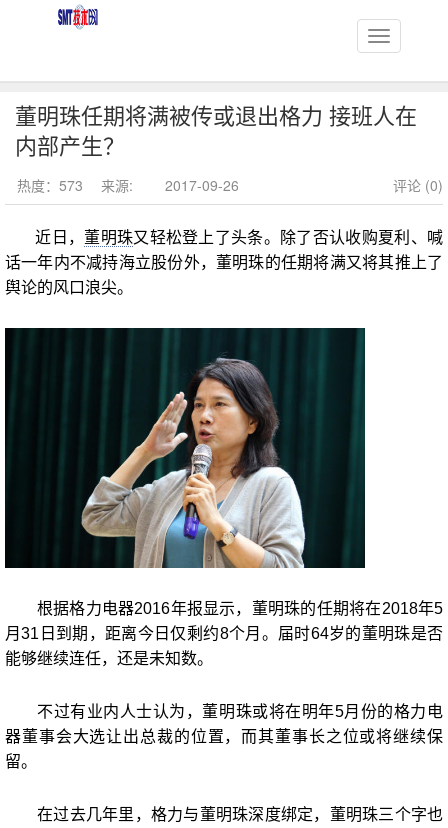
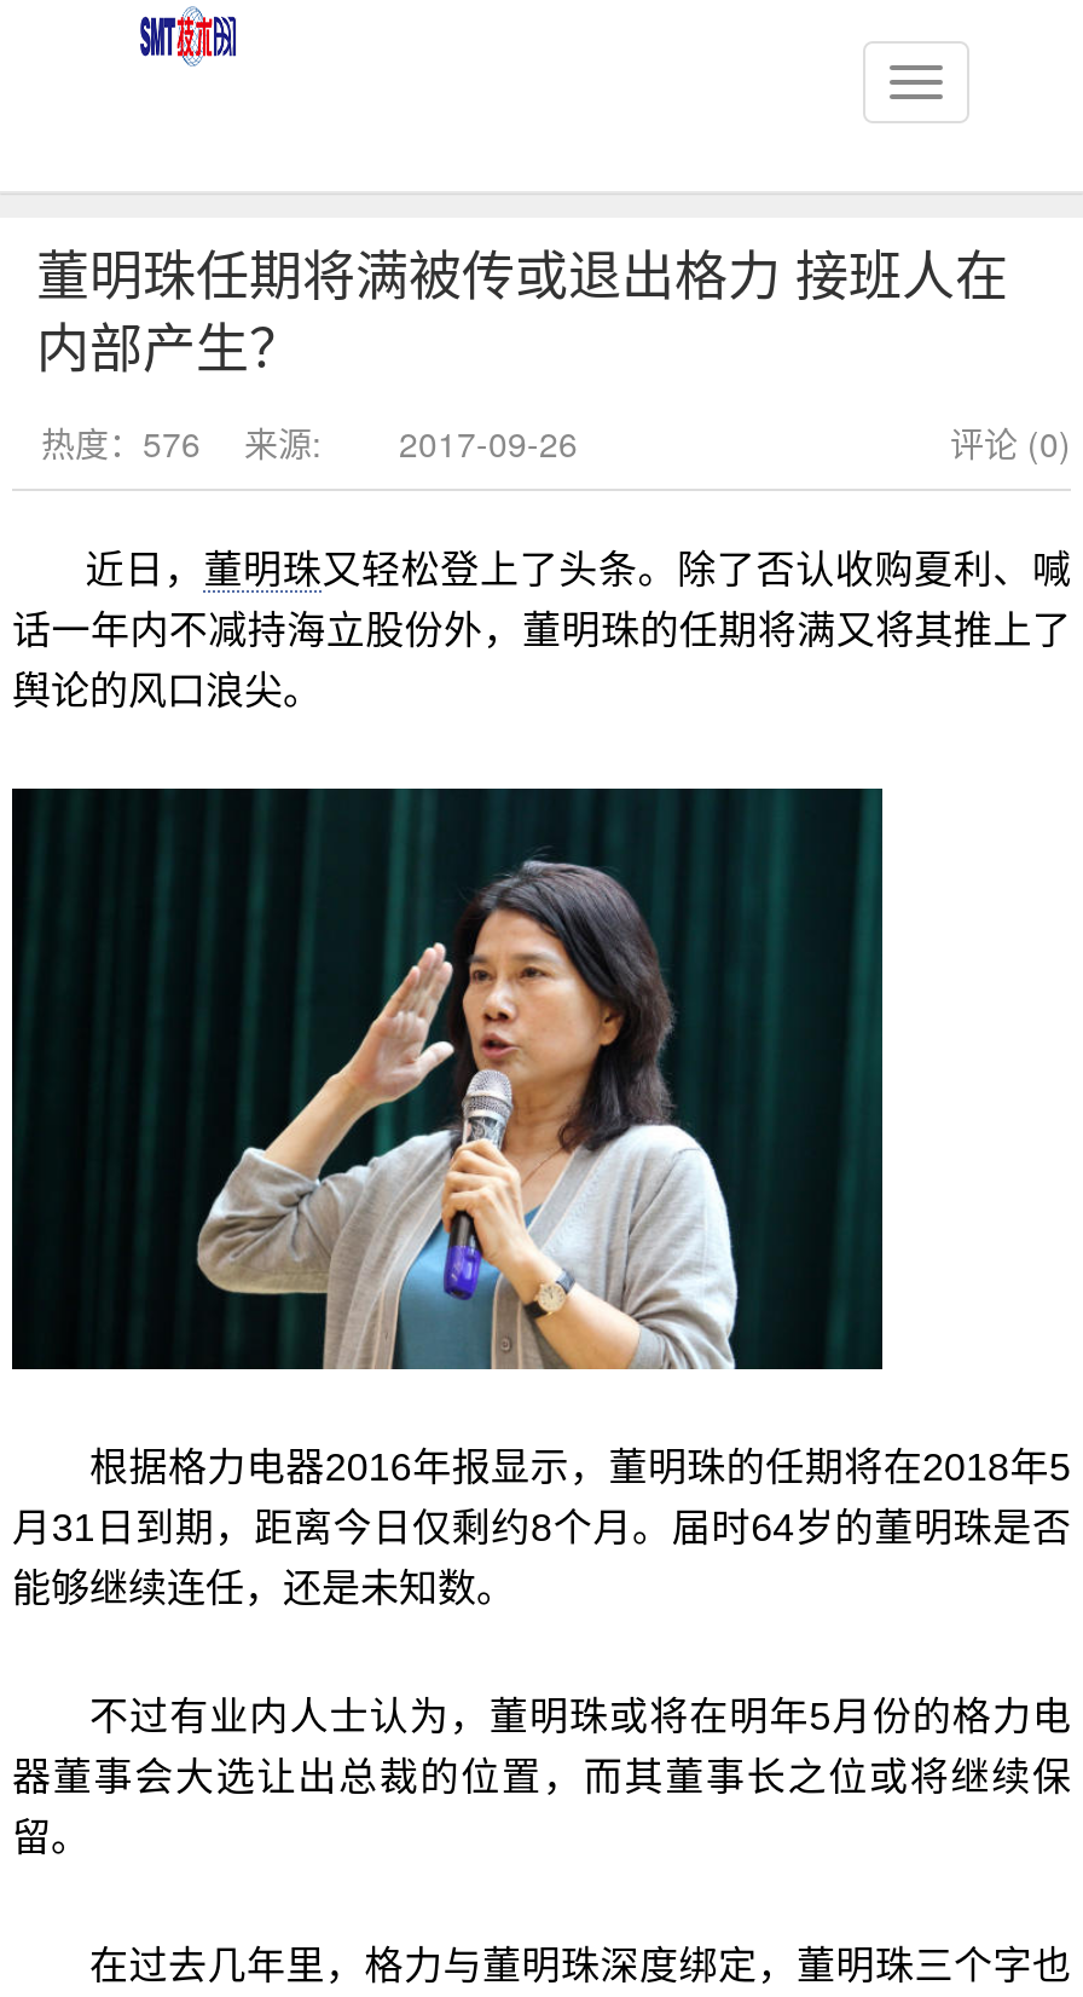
- 热度：573来源: 2017-09-26
+ 热度：576来源: 2017-09-26
